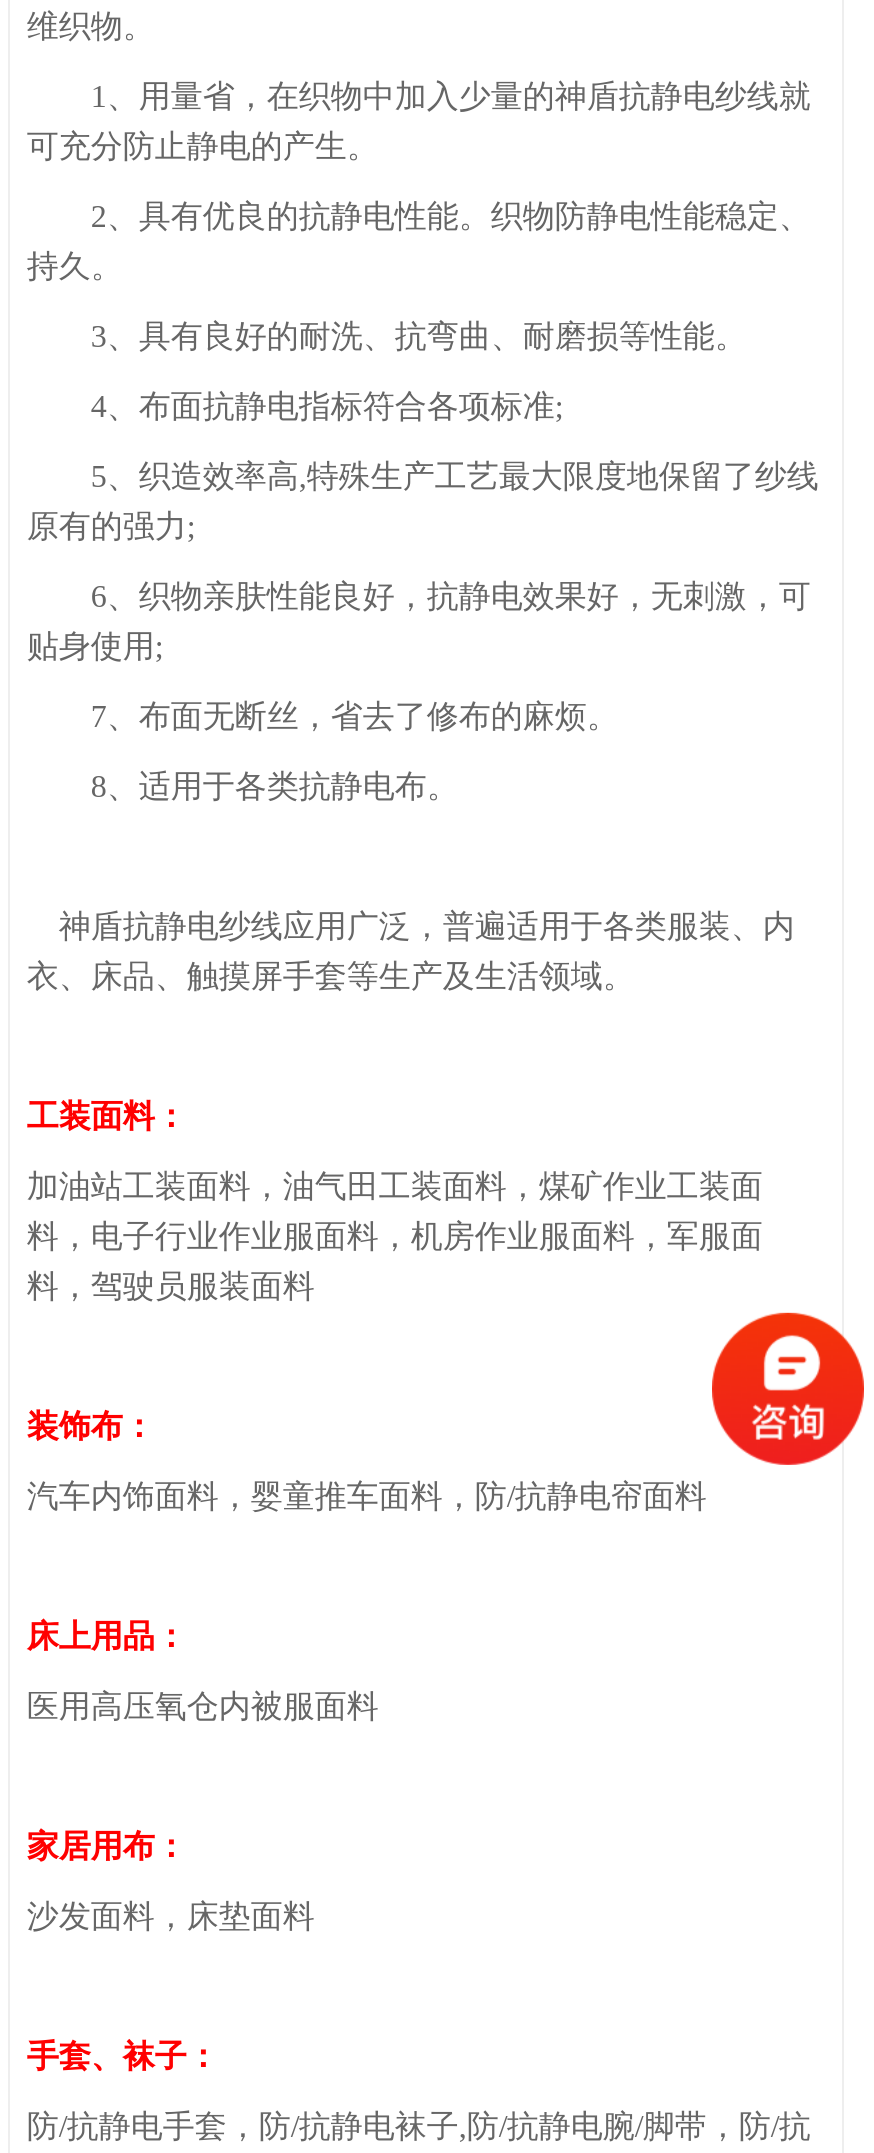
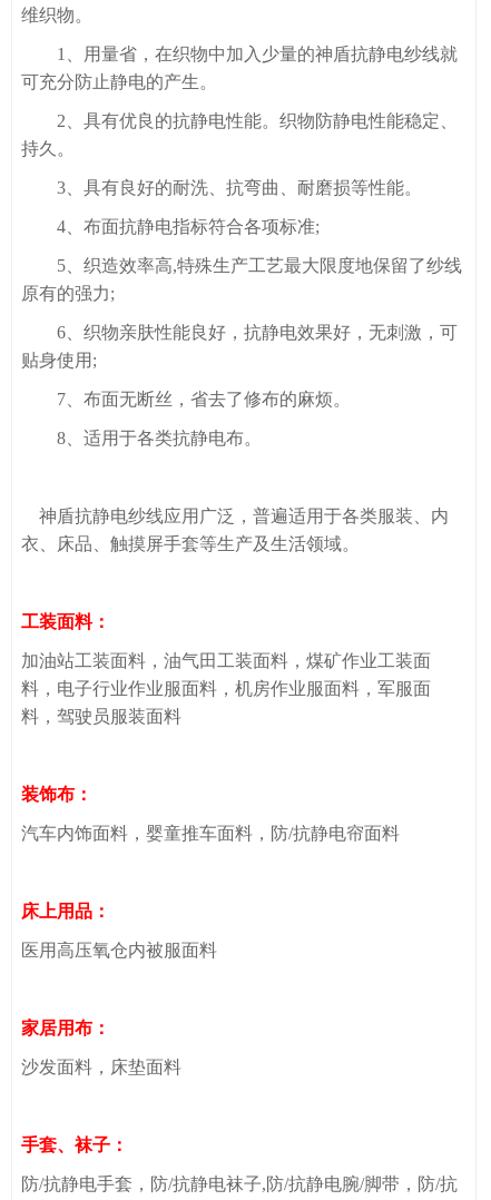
- [image]
